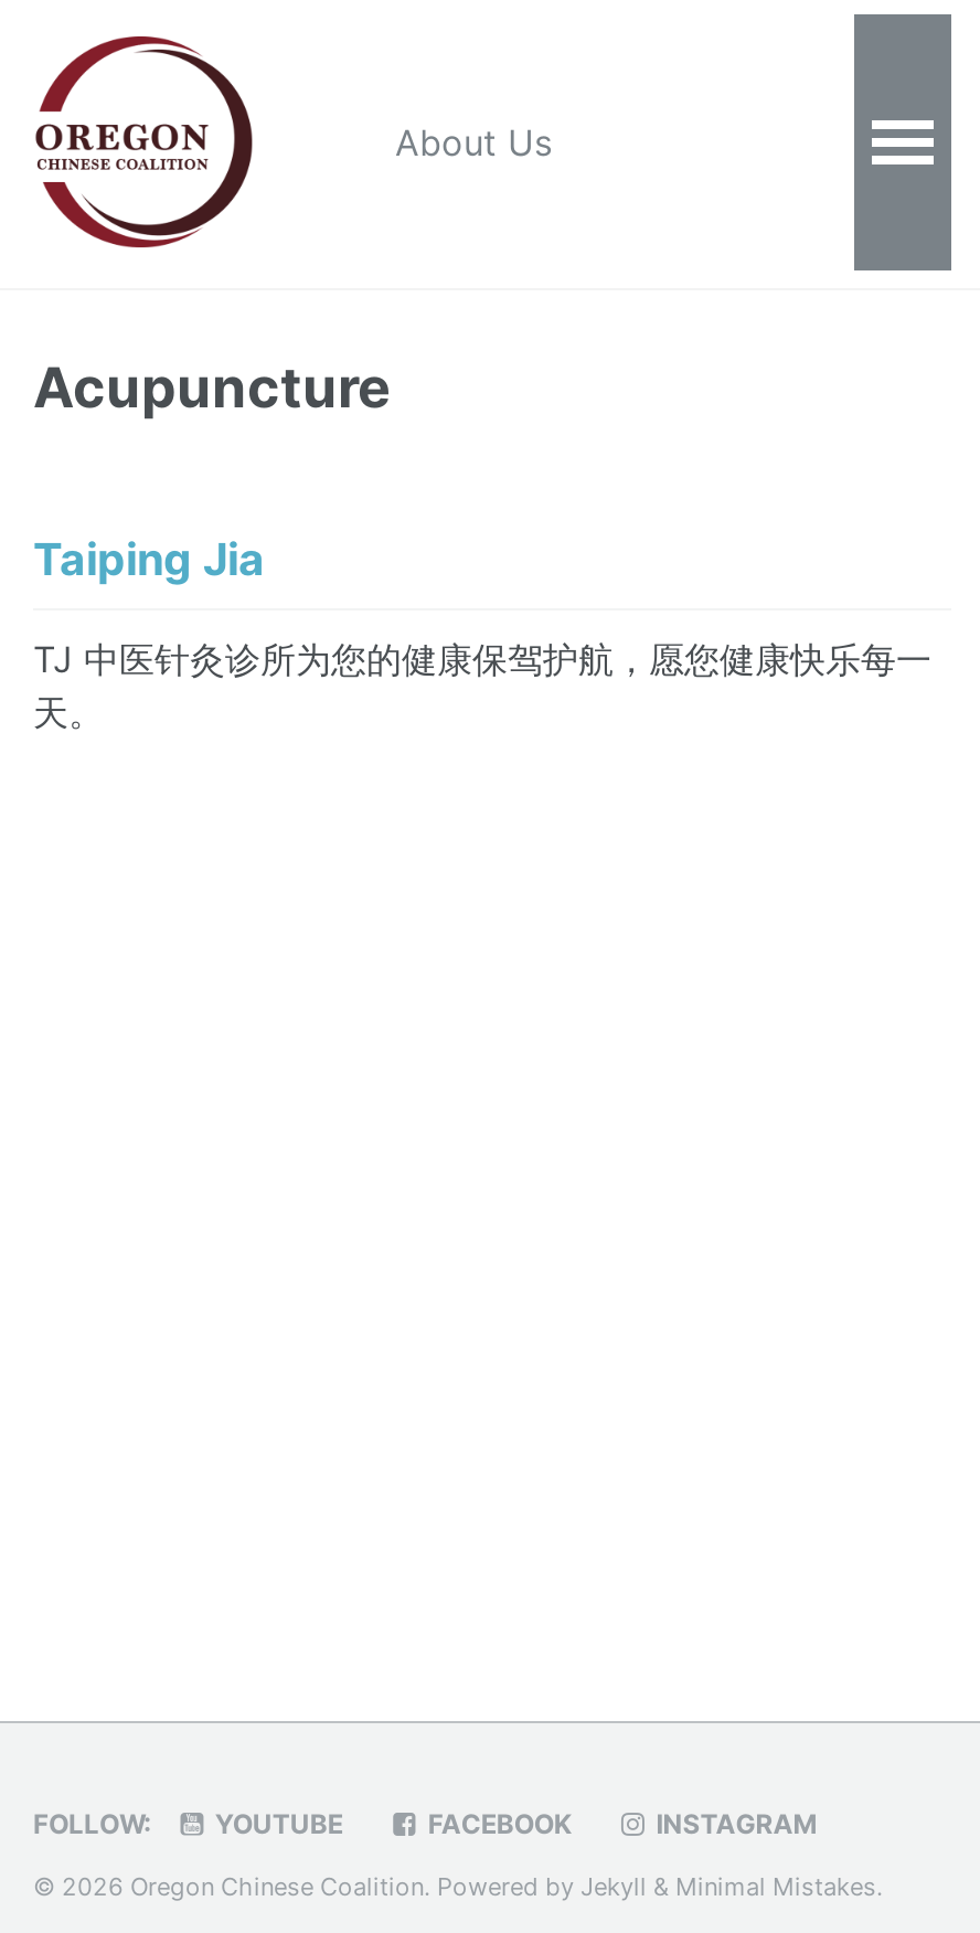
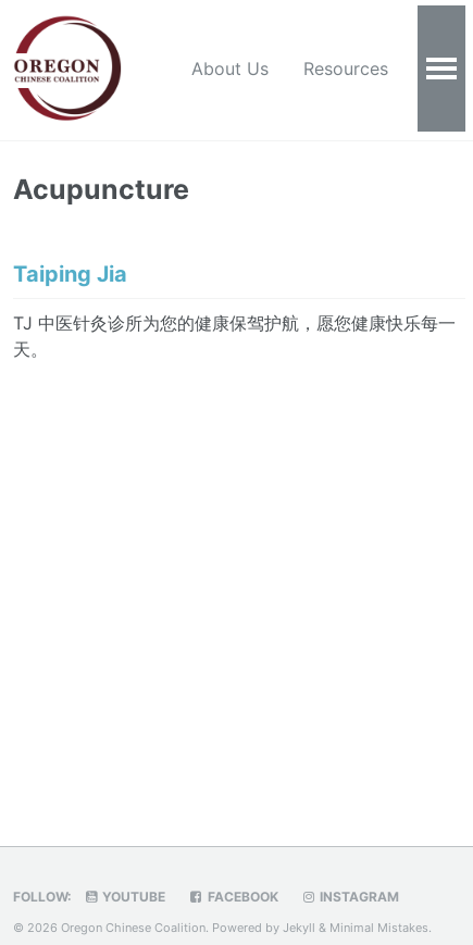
+ Resources
